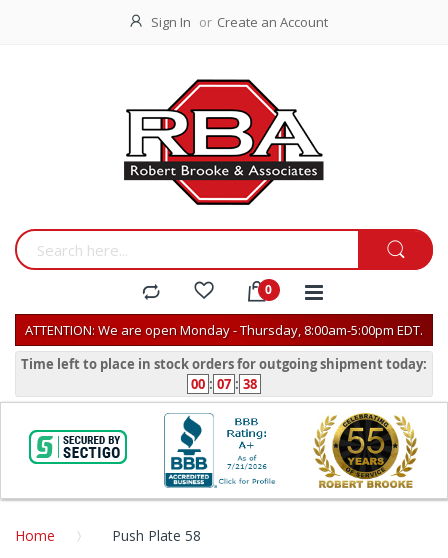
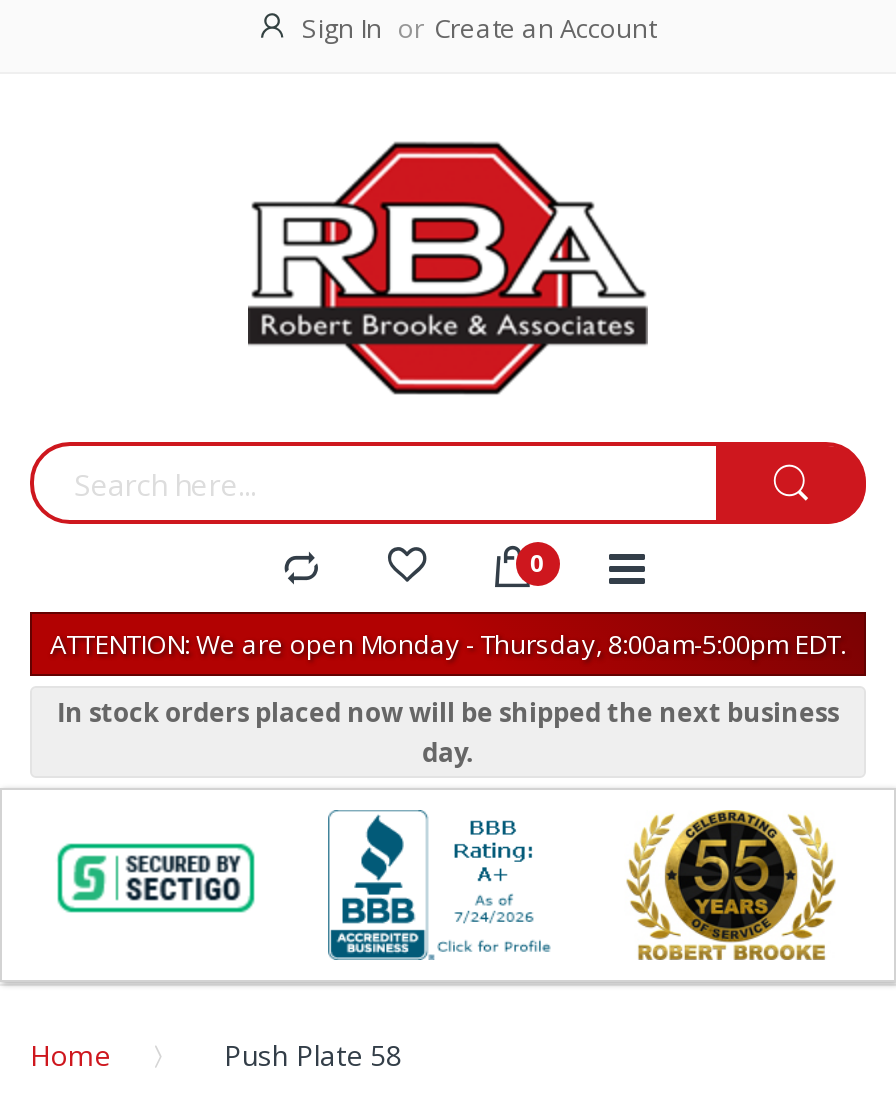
- Time left to place in stock orders for outgoing shipment today:
- 00 : 07 : 38
+ In stock orders placed now will be shipped the next business
+ day.
